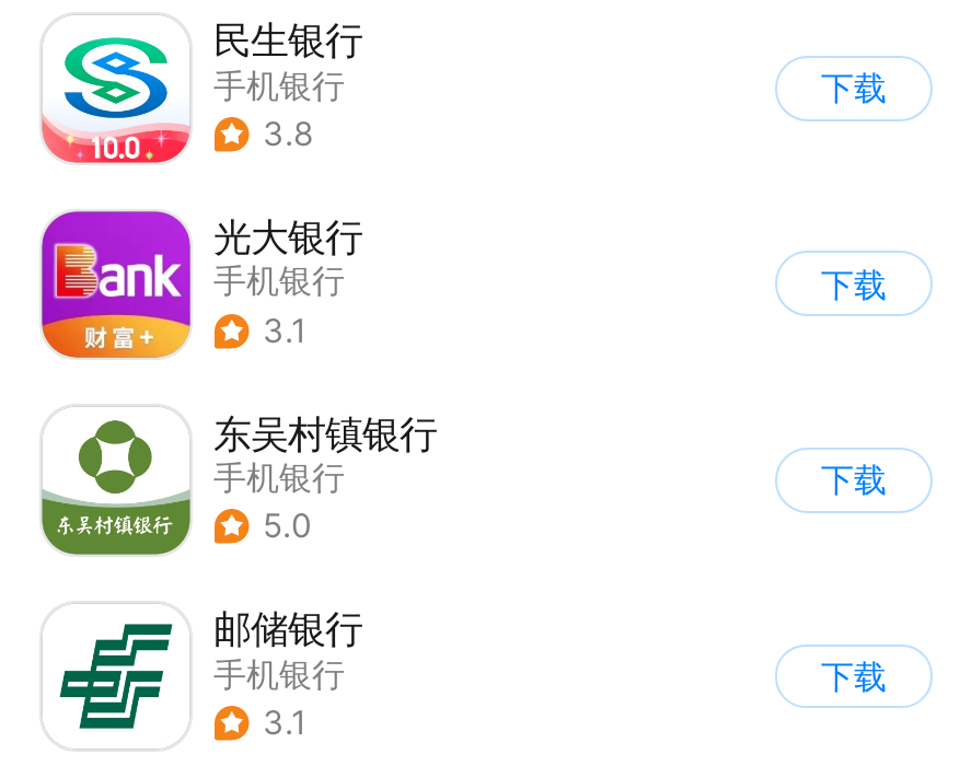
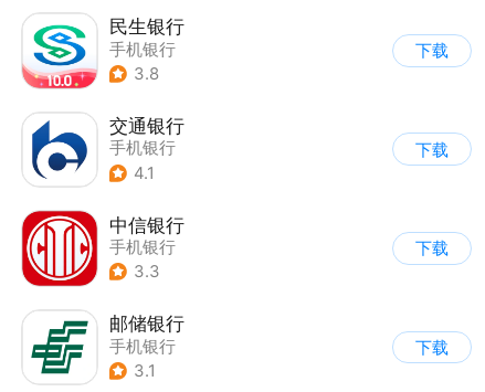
- [image]
- 光大银行
+ [image]
+ 交通银行

- 3.1
+ 4.1

- [image]
- 东吴村镇银行
+ [image]
+ 中信银行

- 5.0
+ 3.3
